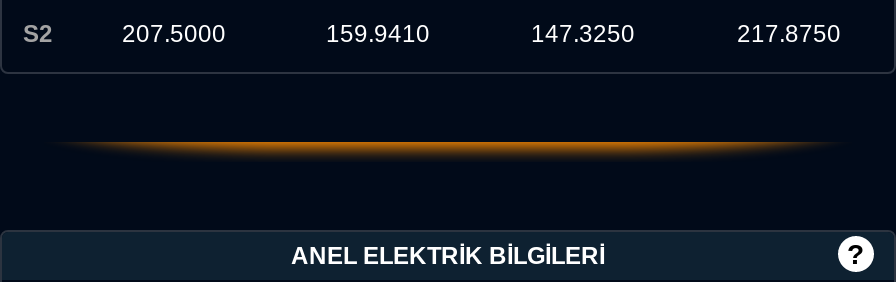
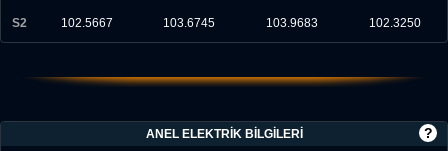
- 207.5000
+ 102.5667

- 159.9410
+ 103.6745

- 147.3250
+ 103.9683

- 217.8750
+ 102.3250
